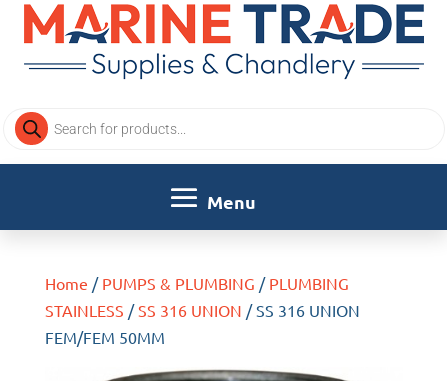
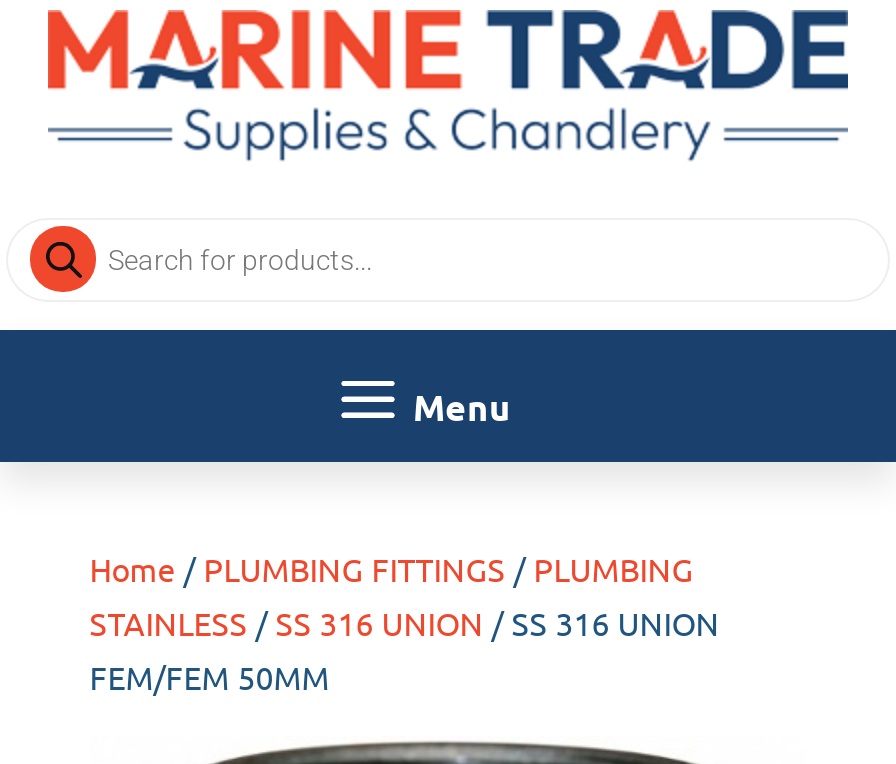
- Home / PUMPS & PLUMBING / PLUMBING
+ Home / PLUMBING FITTINGS / PLUMBING
